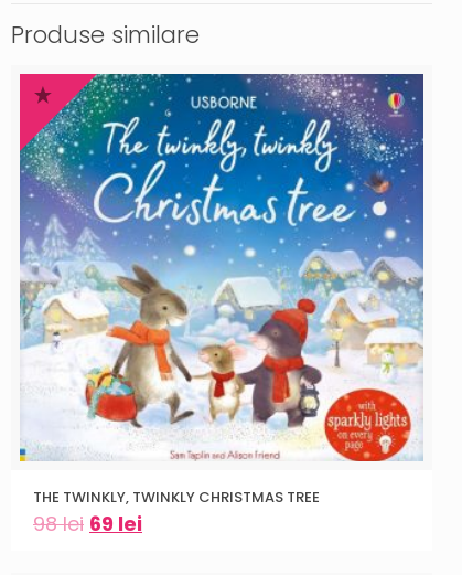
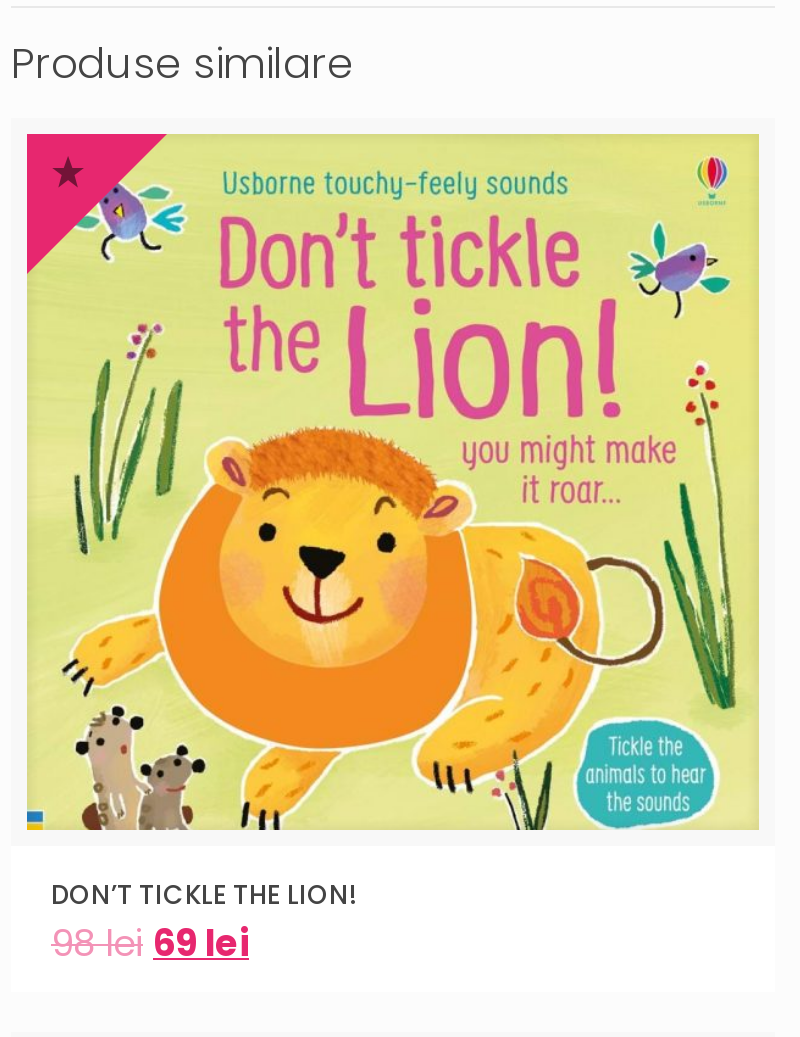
- [image]
- THE TWINKLY, TWINKLY CHRISTMAS TREE
+ [image]
+ DON’T TICKLE THE LION!
